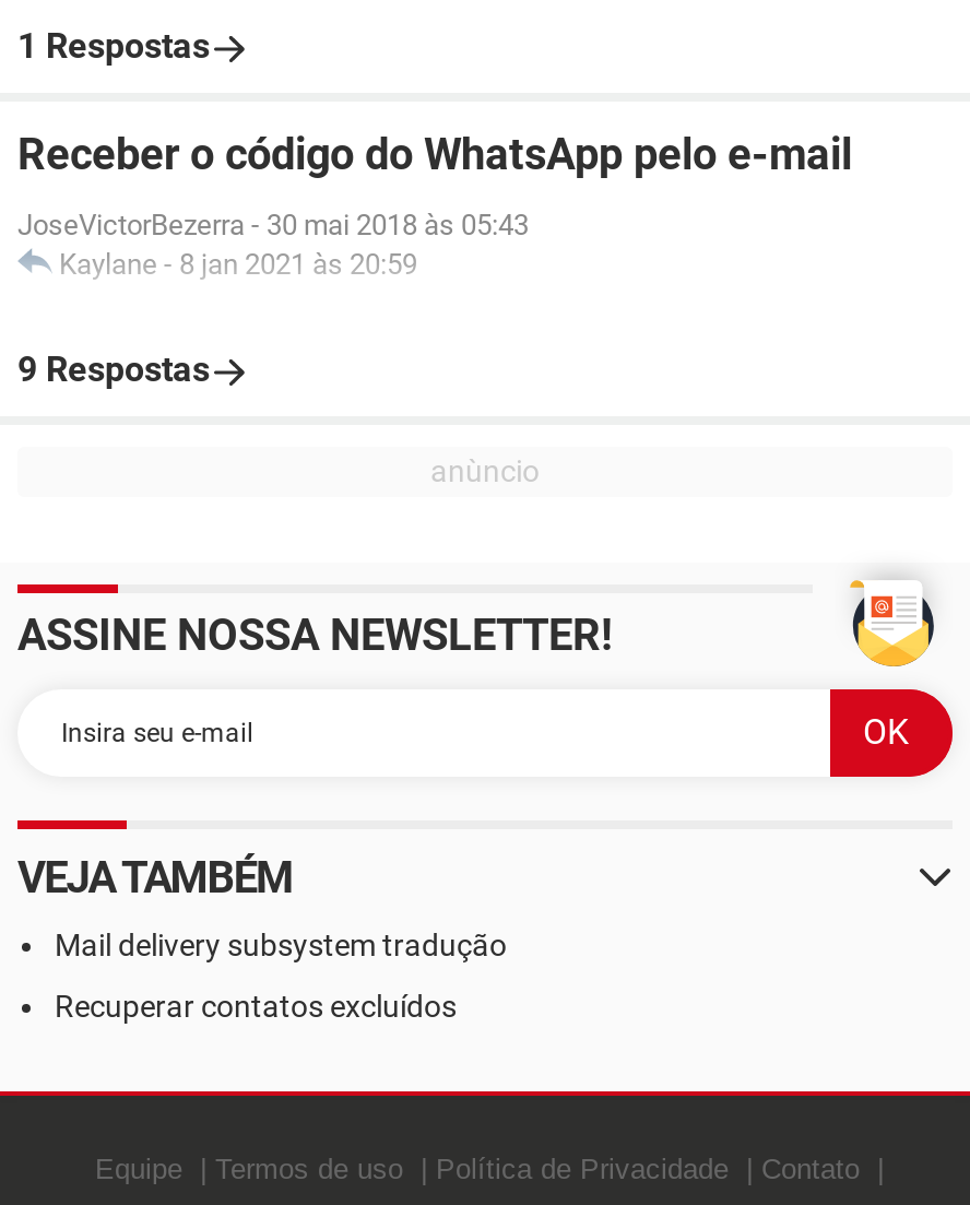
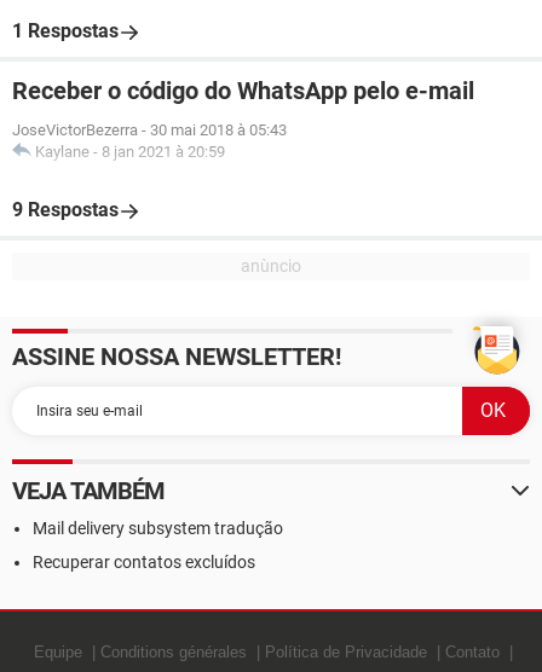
- JoseVictorBezerra - 30 mai 2018 às 05:43
+ JoseVictorBezerra - 30 mai 2018 à 05:43

- Kaylane - 8 jan 2021 às 20:59
+ Kaylane - 8 jan 2021 à 20:59

- Termos de uso
+ Conditions générales
